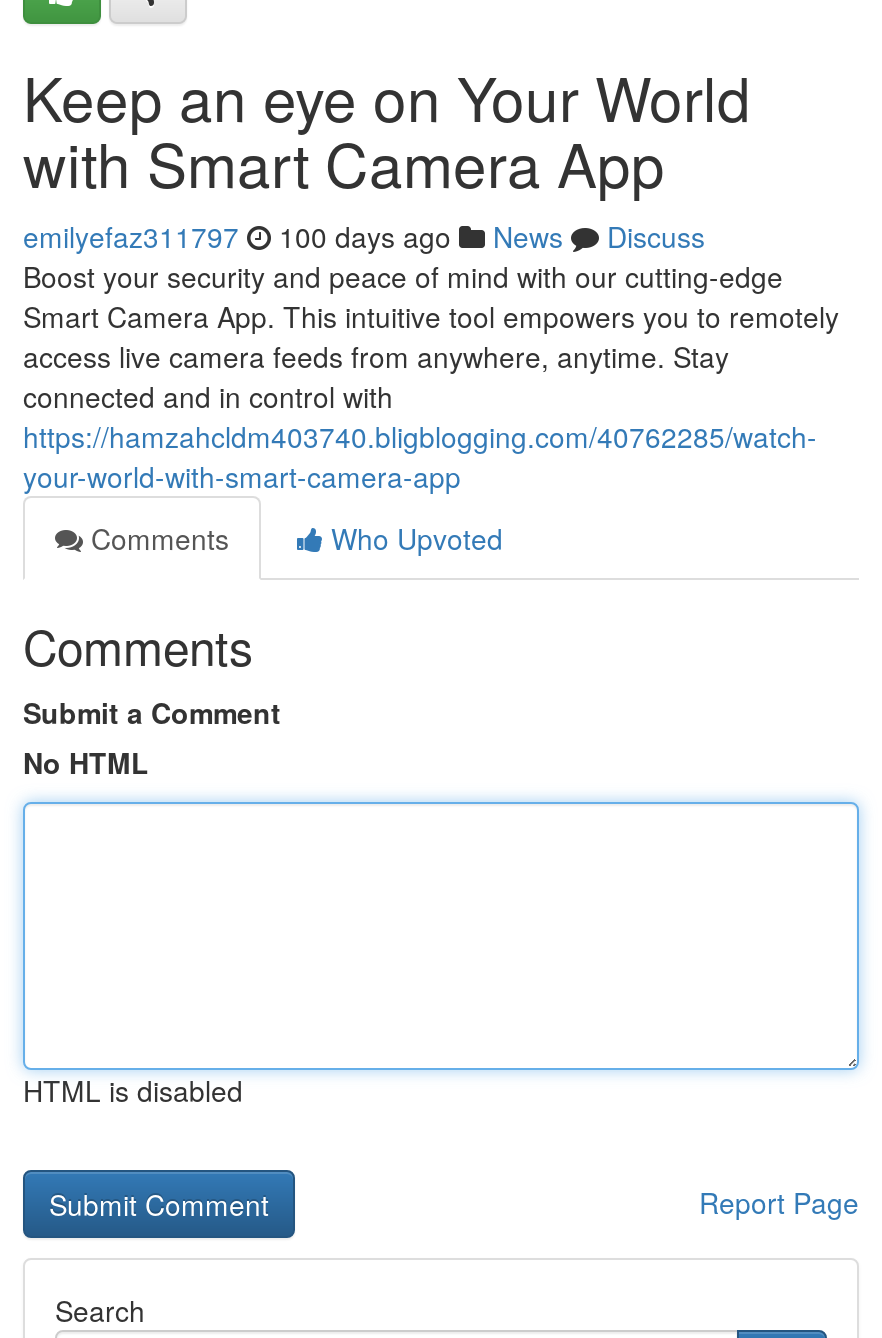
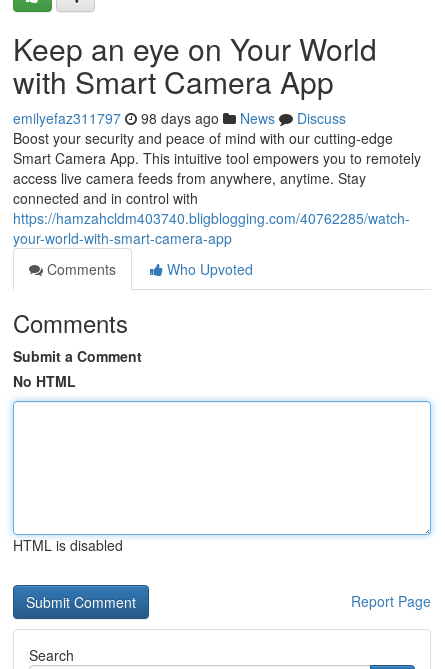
- emilyefaz311797 100 days ago News Discuss
+ emilyefaz311797 98 days ago News Discuss
